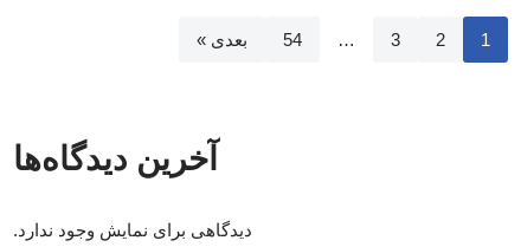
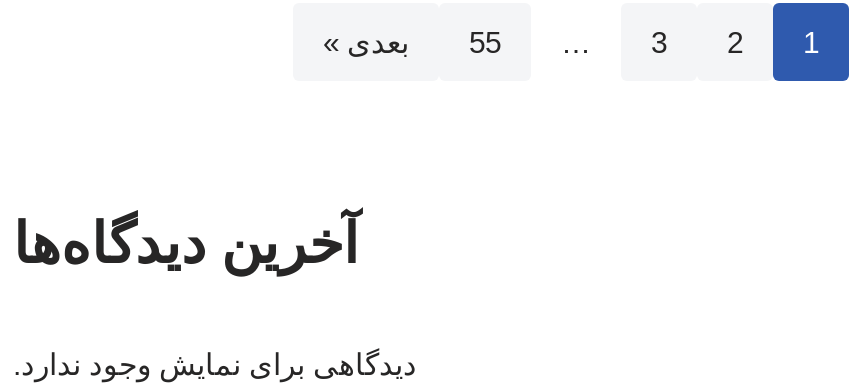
- 54
+ 55
